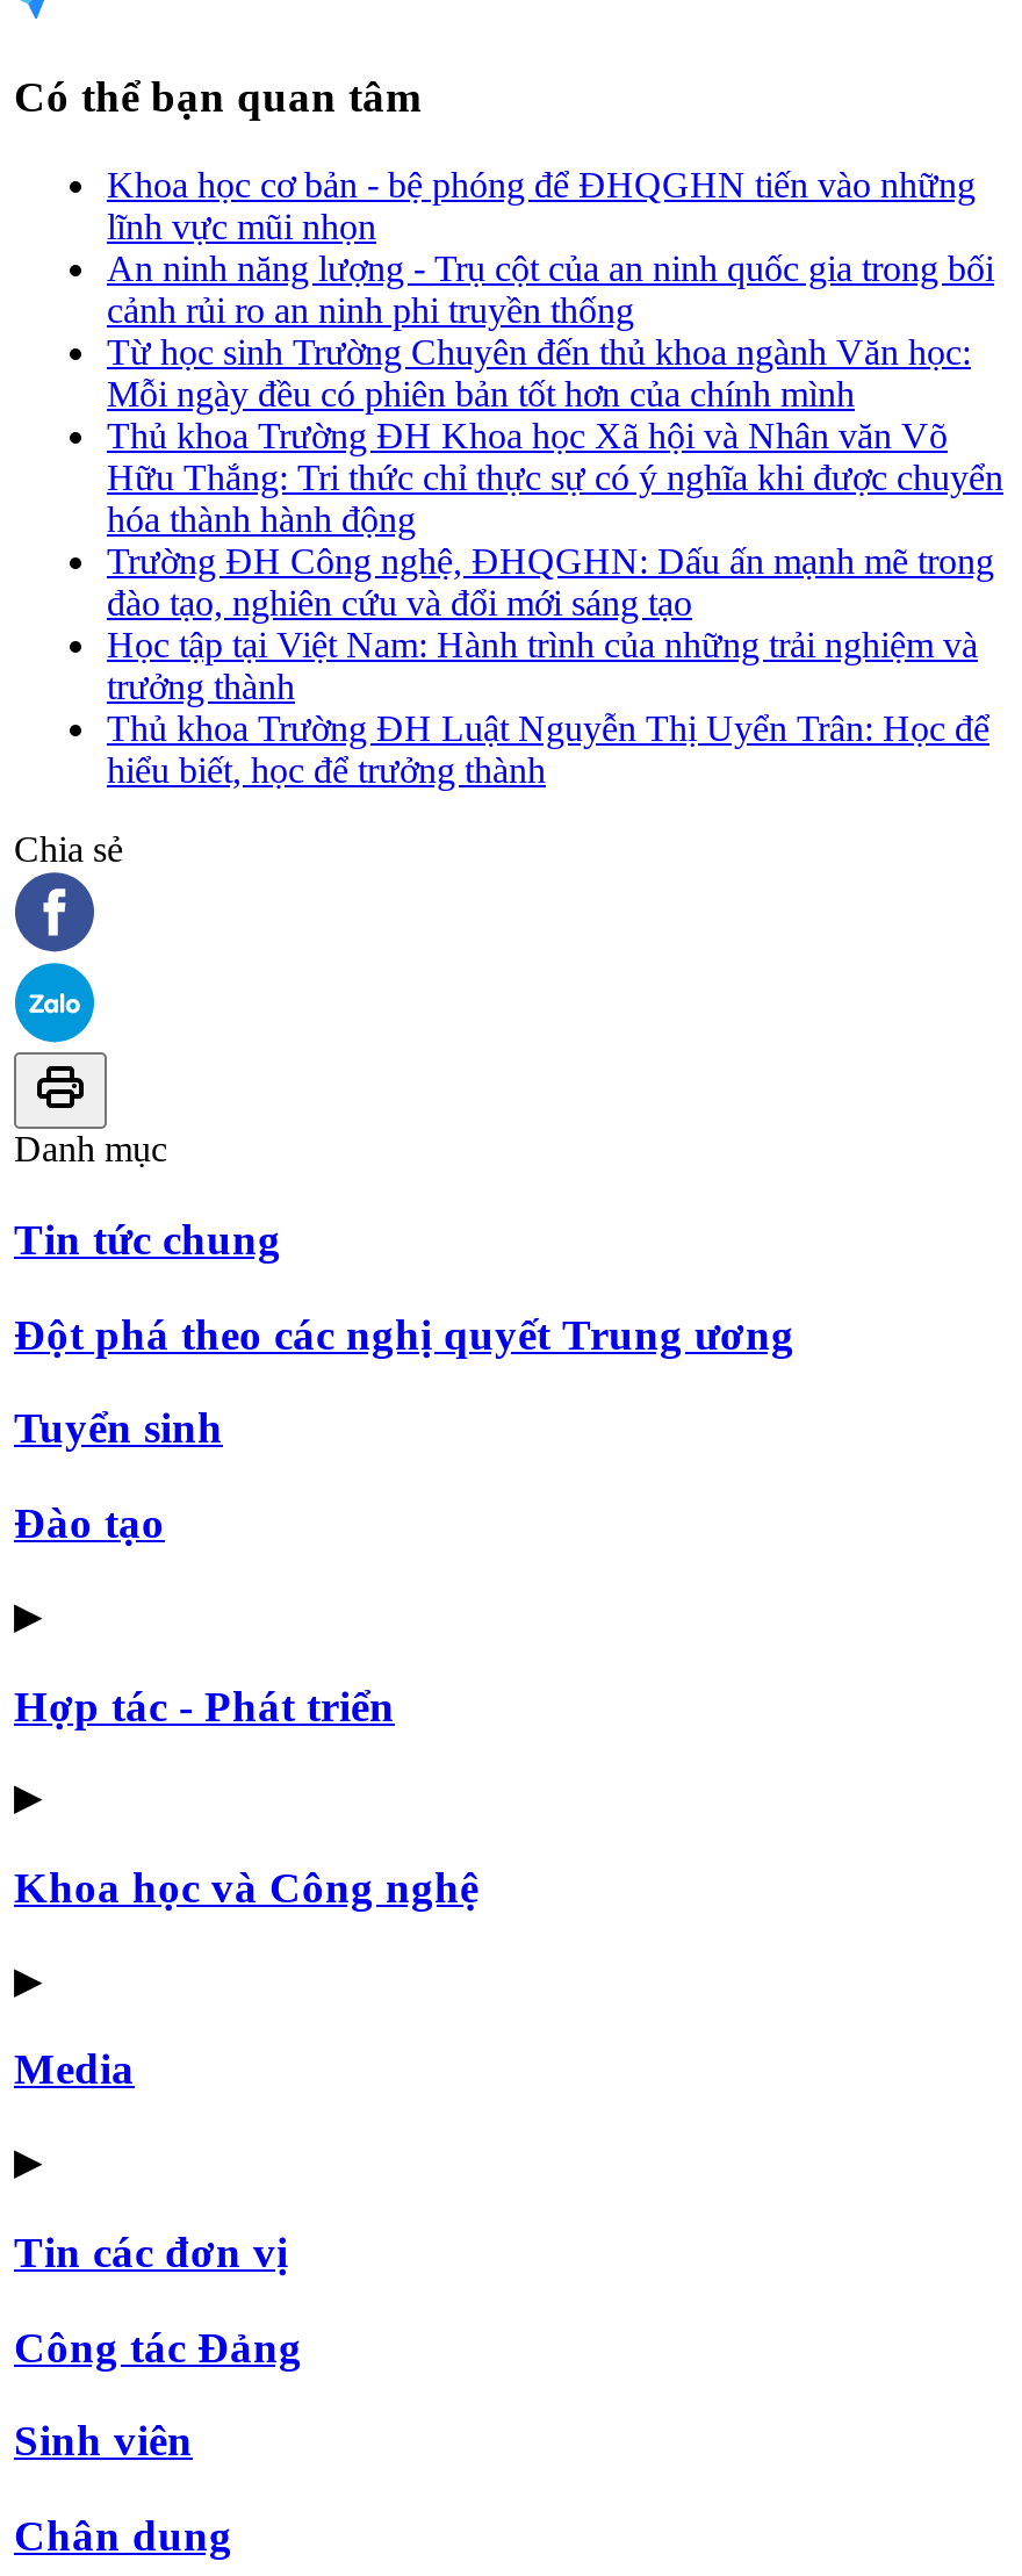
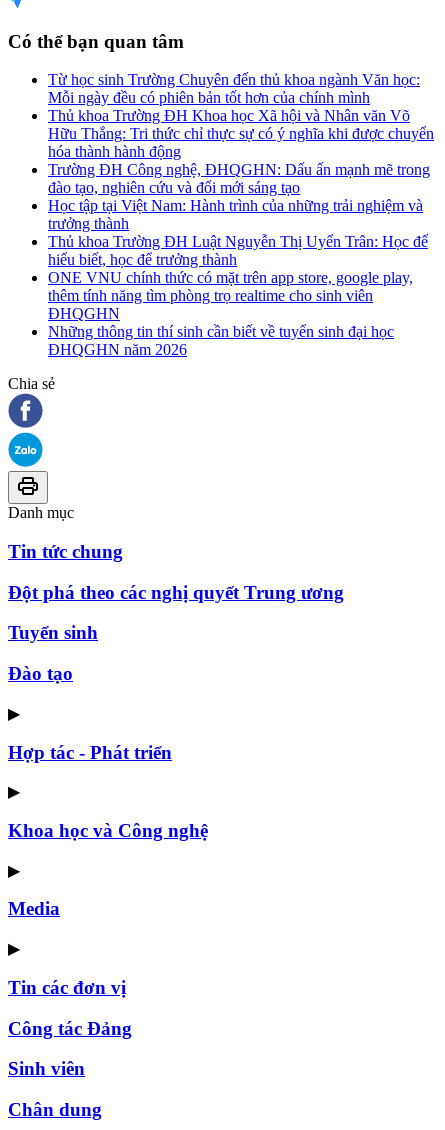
- Khoa học cơ bản - bệ phóng để ĐHQGHN tiến vào những
- lĩnh vực mũi nhọn
- An ninh năng lượng - Trụ cột của an ninh quốc gia trong bối
- cảnh rủi ro an ninh phi truyền thống

moved up: Từ học sinh Trường Chuyên đến thủ khoa ngành Văn học: | Mỗi ngày đều có phiên bản tốt hơn của chính mình | Thủ khoa Trường ĐH Khoa học Xã hội và Nhân văn Võ | ... | Thủ khoa Trường ĐH Luật Nguyễn Thị Uyển Trân: Học để | hiểu biết, học để trưởng thành

+ ONE VNU chính thức có mặt trên app store, google play,
+ thêm tính năng tìm phòng trọ realtime cho sinh viên
+ ĐHQGHN
+ Những thông tin thí sinh cần biết về tuyển sinh đại học
+ ĐHQGHN năm 2026
